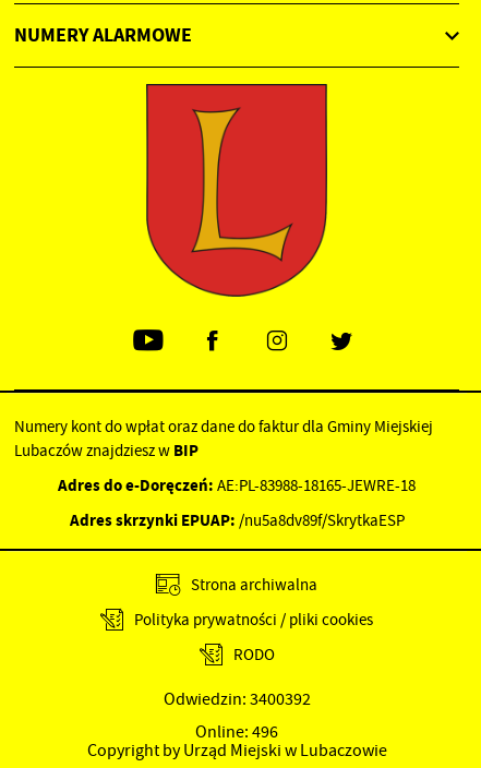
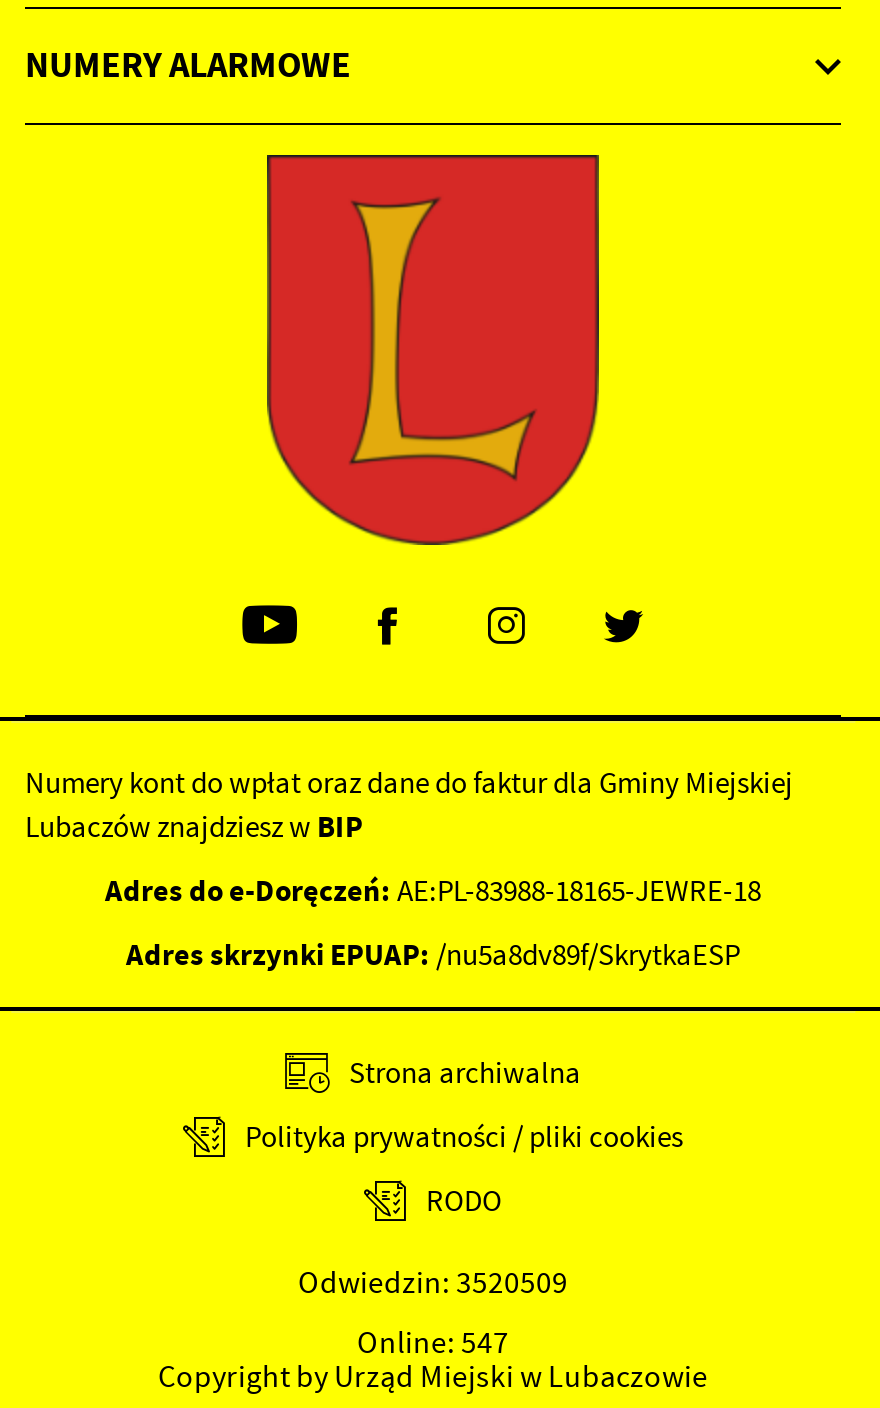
- Odwiedzin: 3400392
+ Odwiedzin: 3520509

- Online: 496
+ Online: 547
